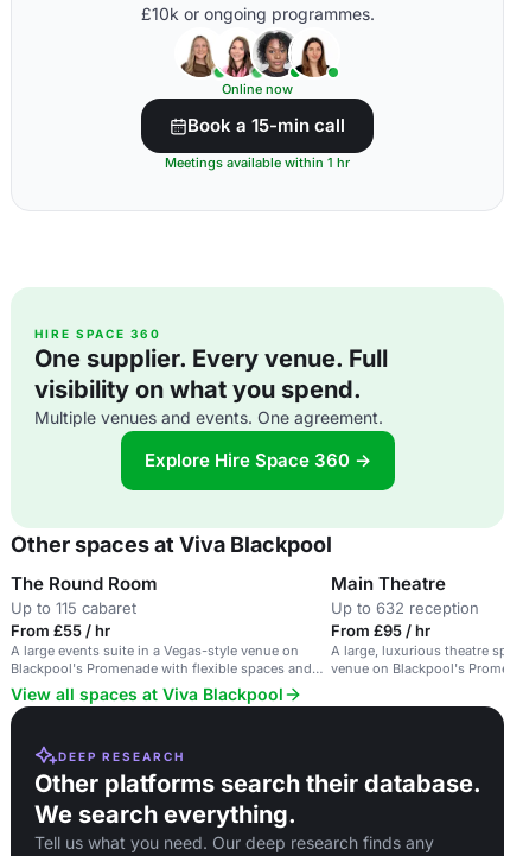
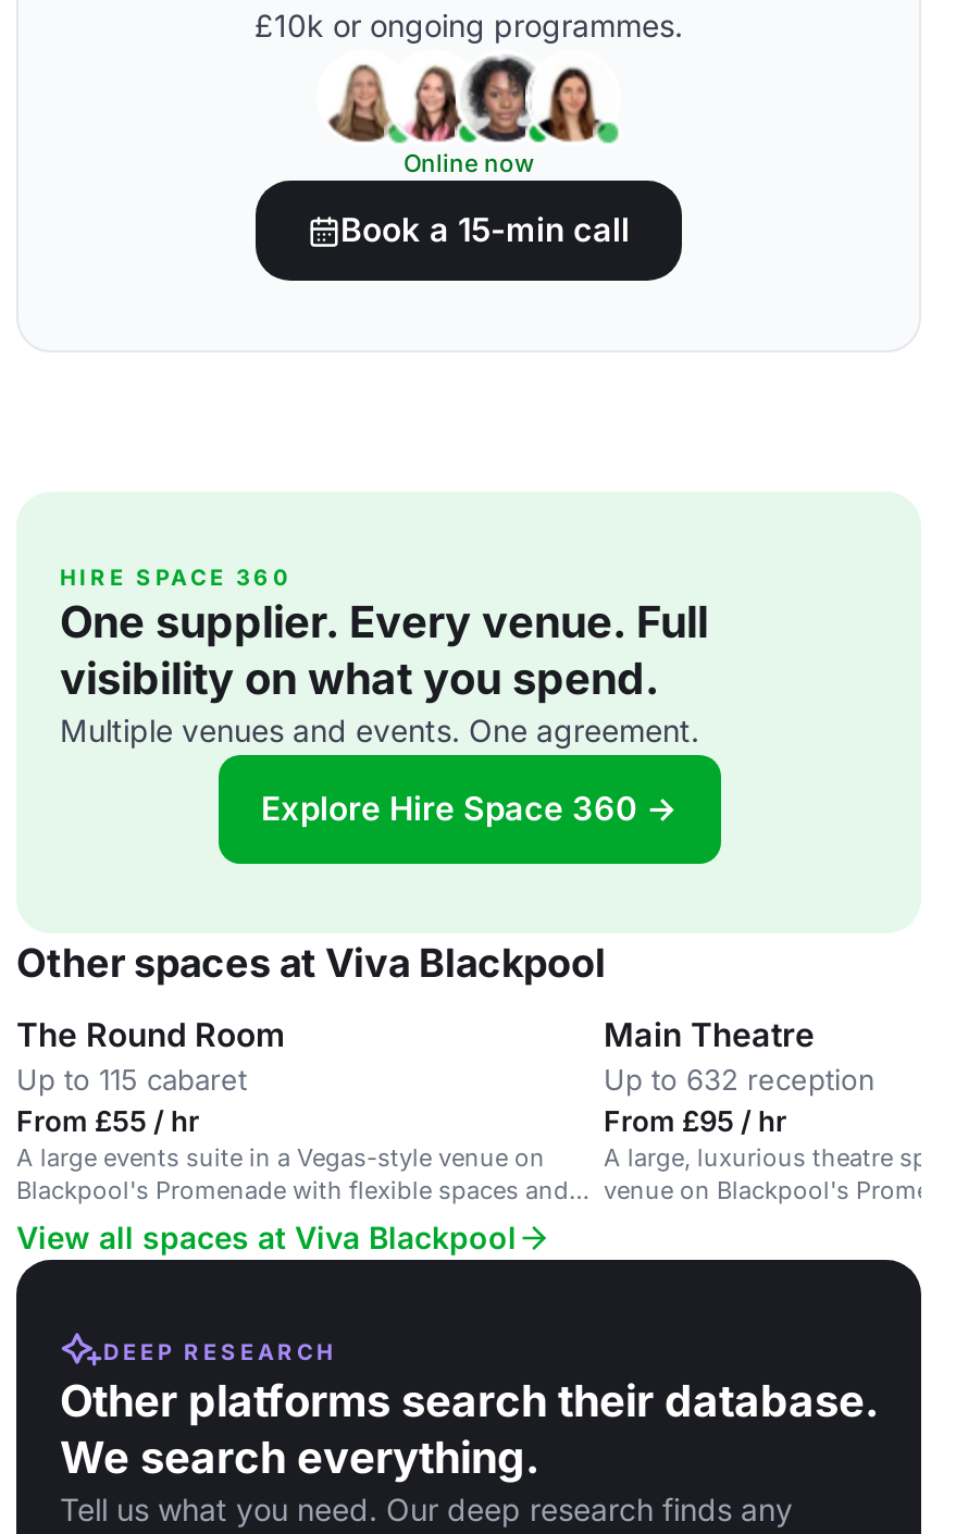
- Meetings available within 1 hr
